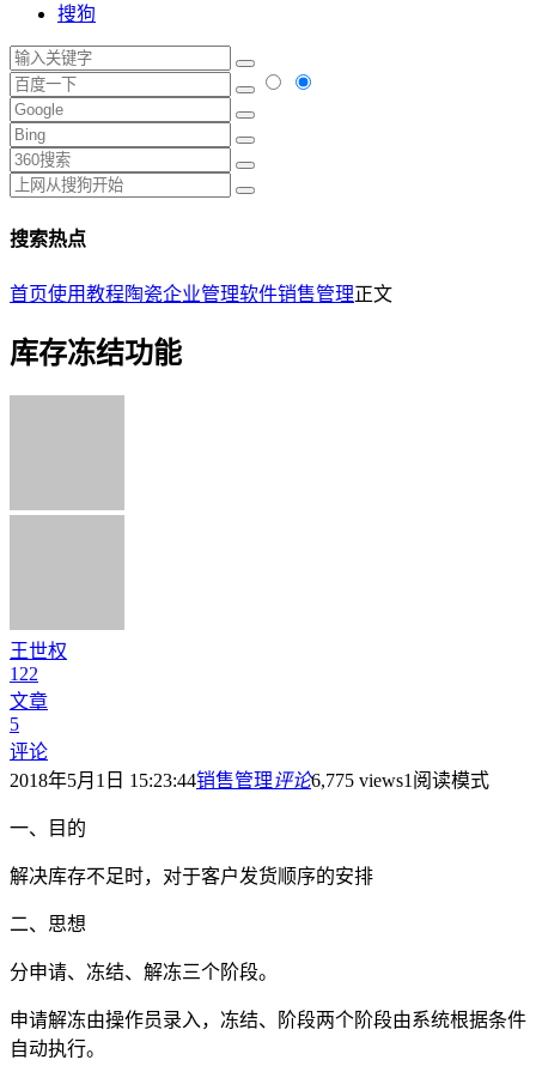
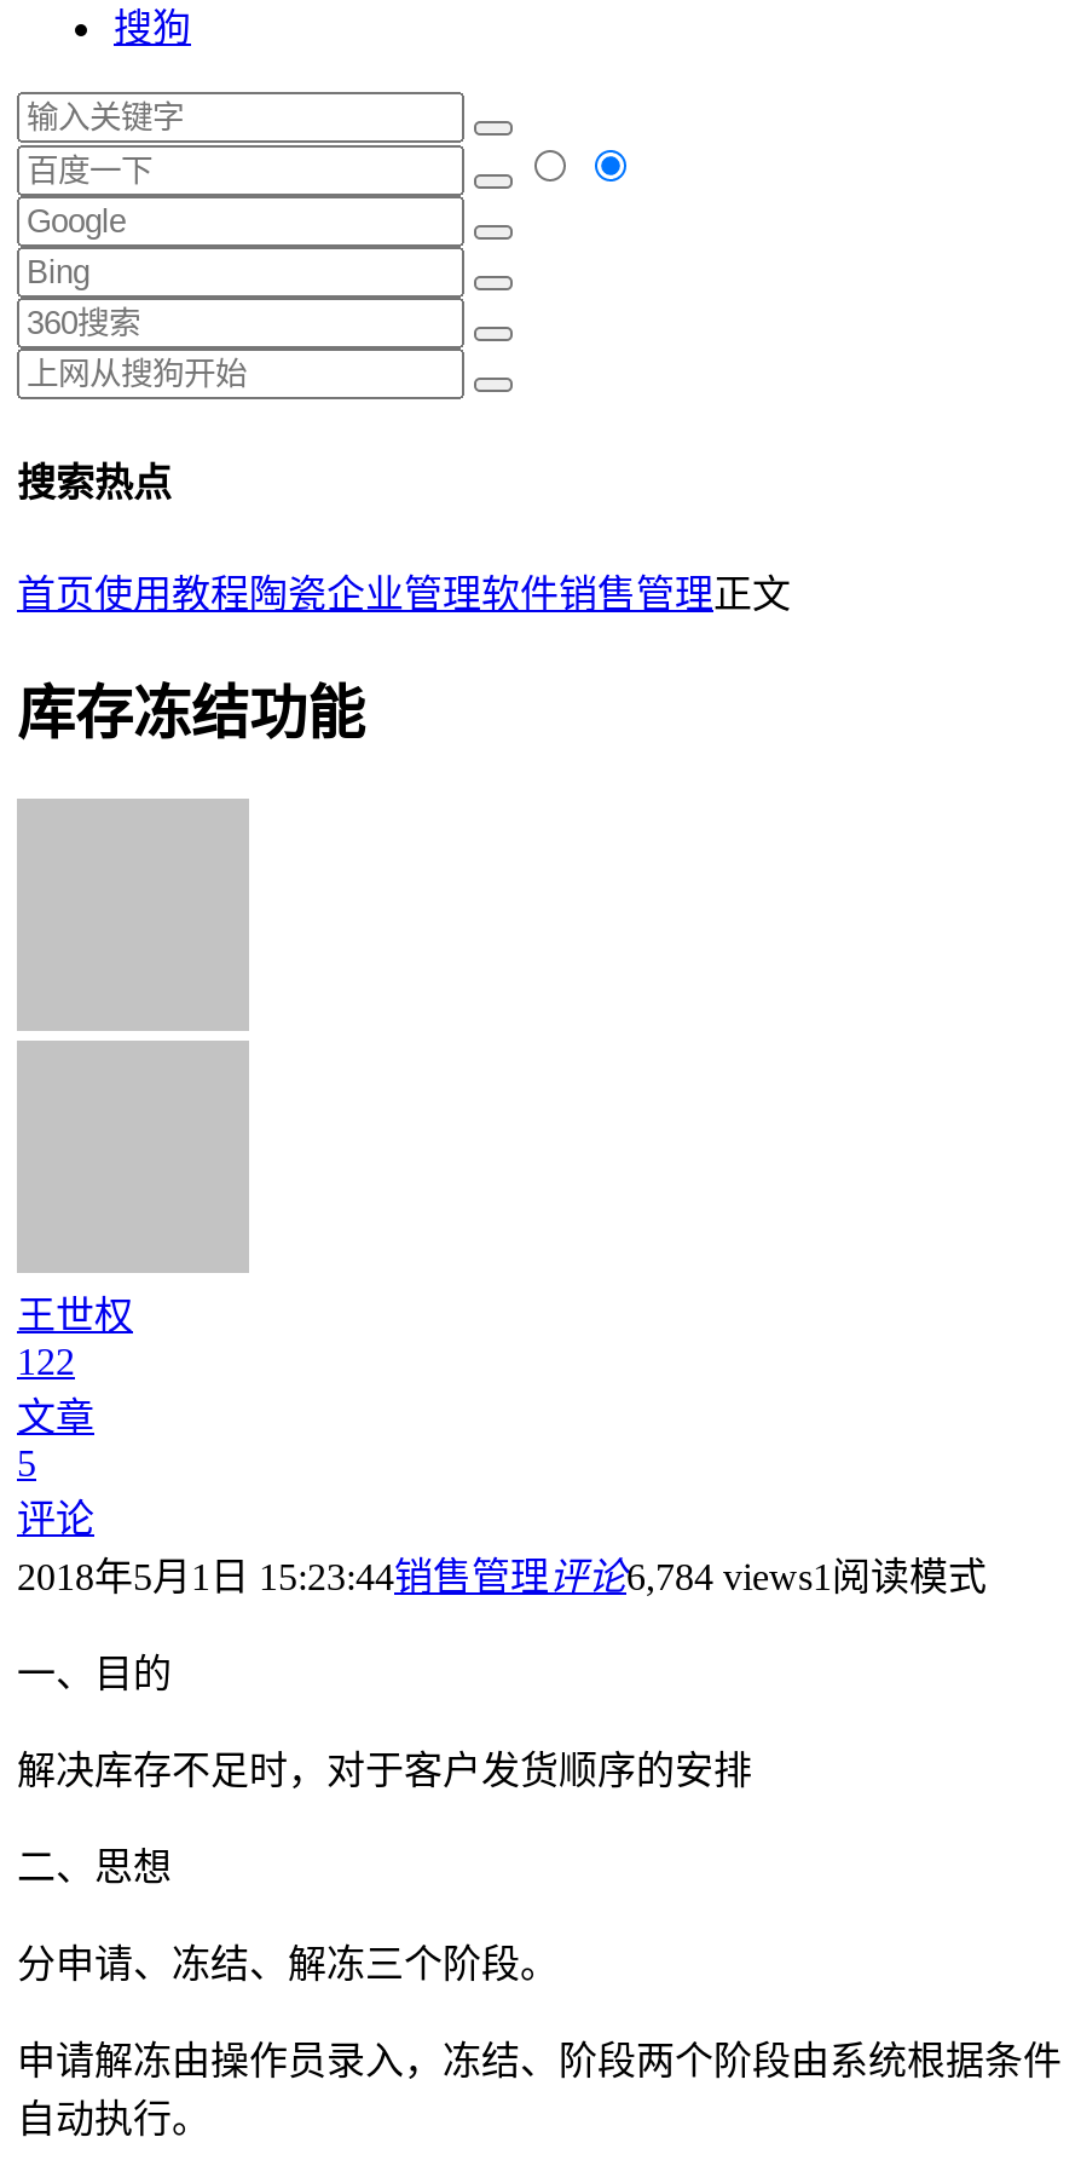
- 2018年5月1日 15:23:44销售管理评论6,775 views1阅读模式
+ 2018年5月1日 15:23:44销售管理评论6,784 views1阅读模式
